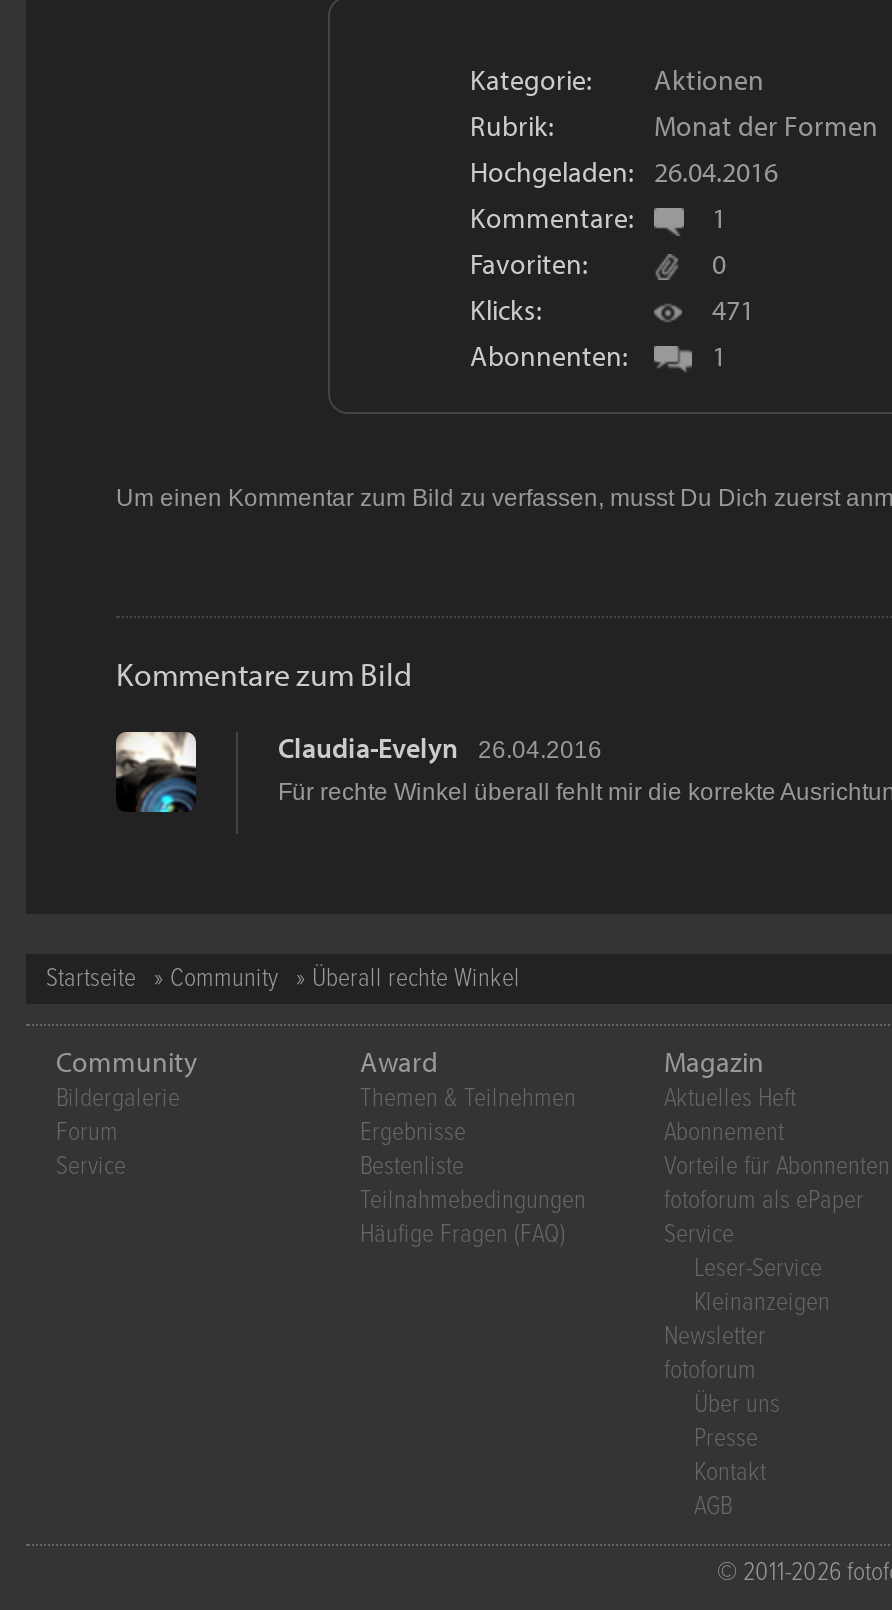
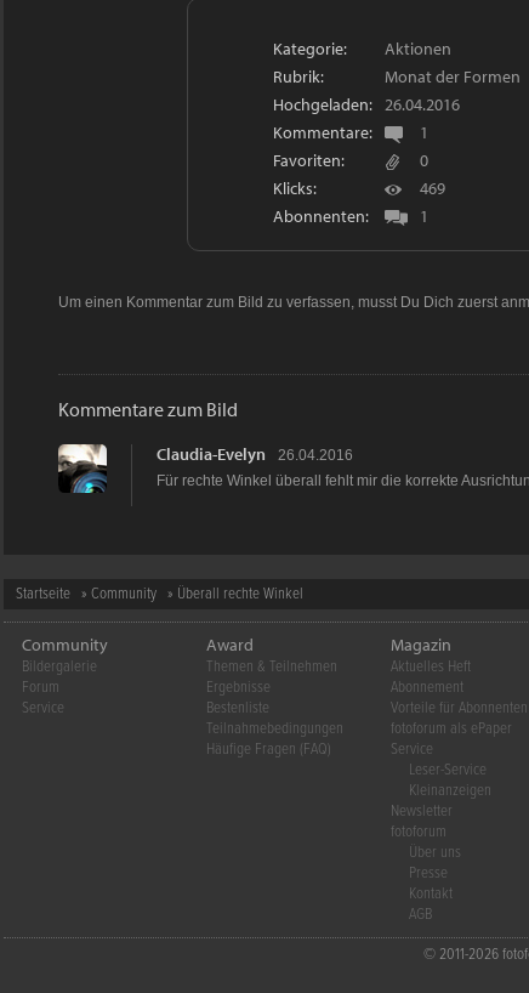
- 471
+ 469
